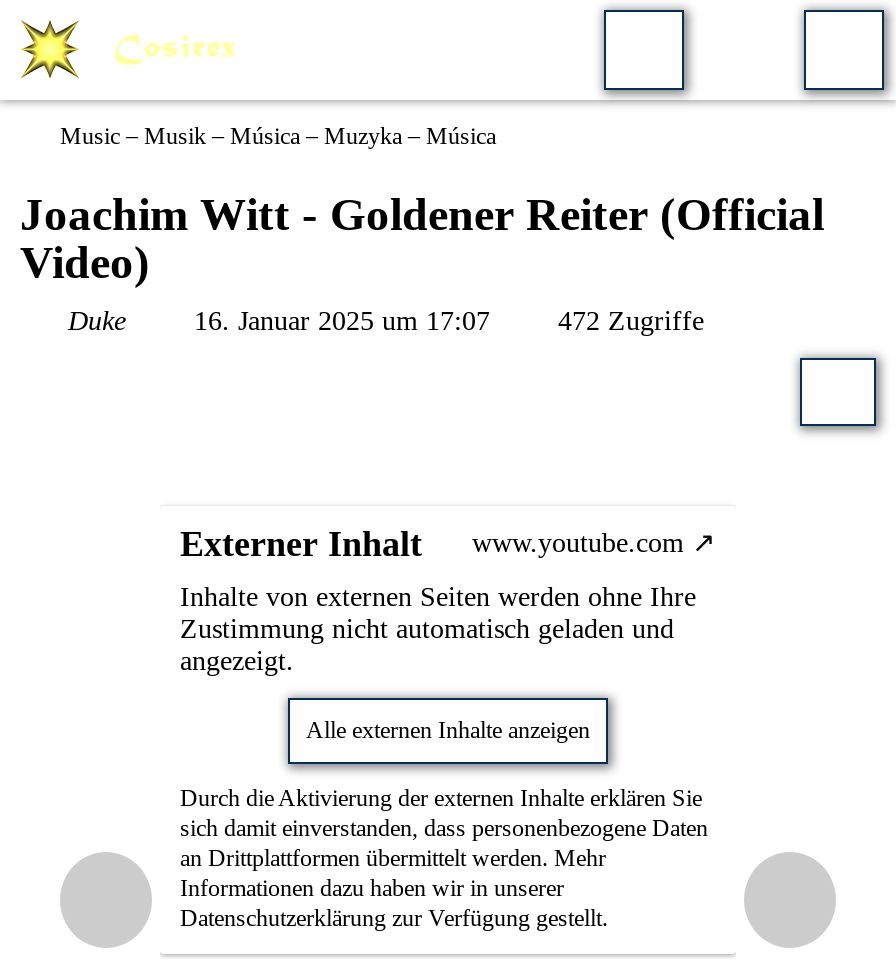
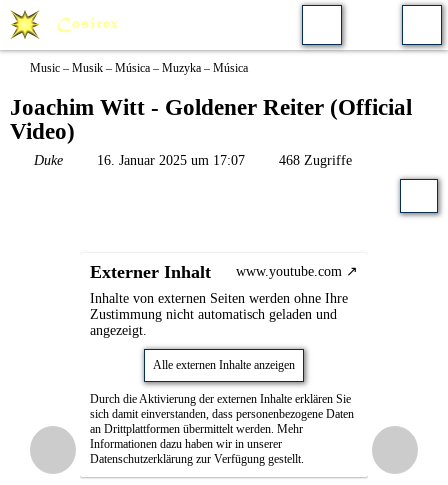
- 16. Januar 2025 um 17:07 472 Zugriffe
+ 16. Januar 2025 um 17:07 468 Zugriffe
